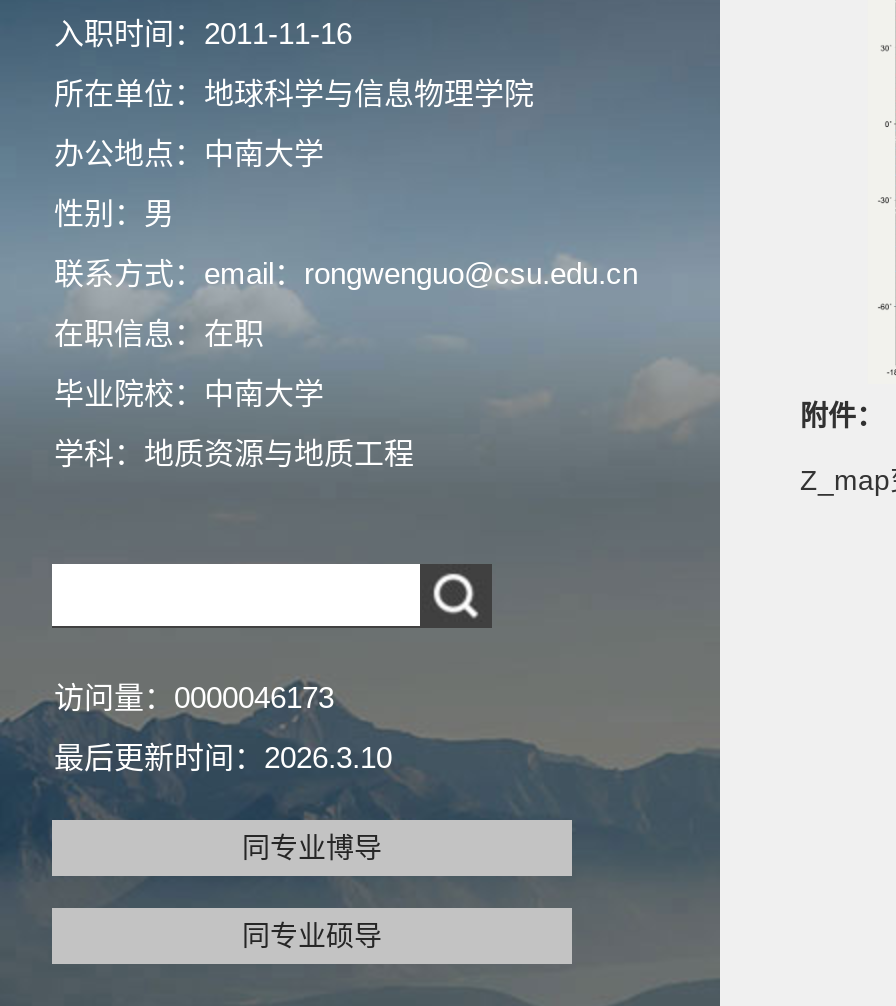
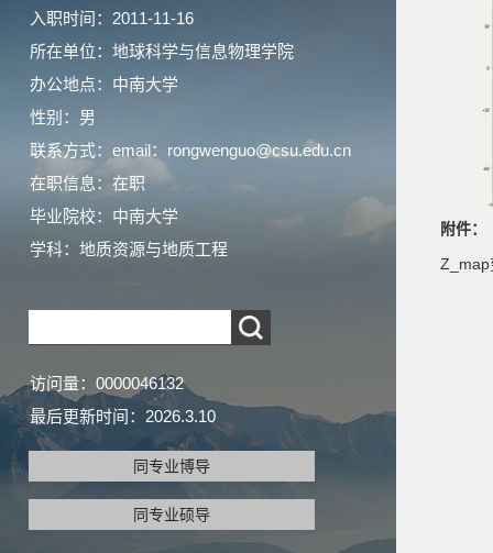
- 访问量：0000046173
+ 访问量：0000046132
